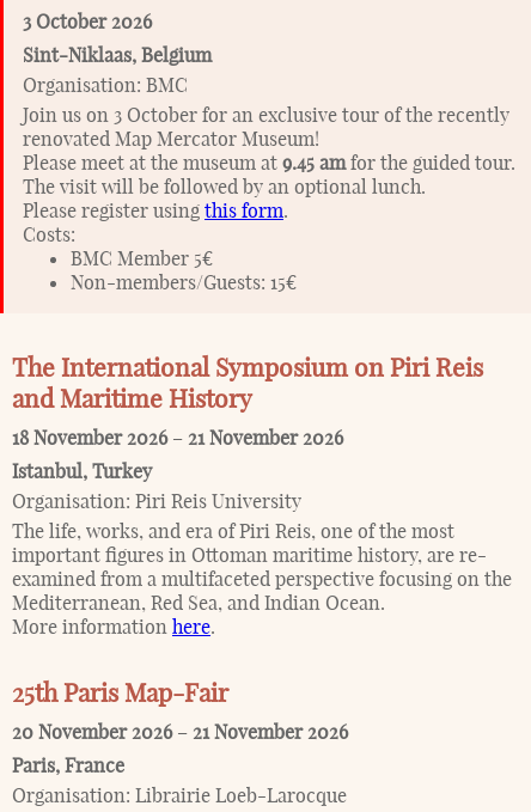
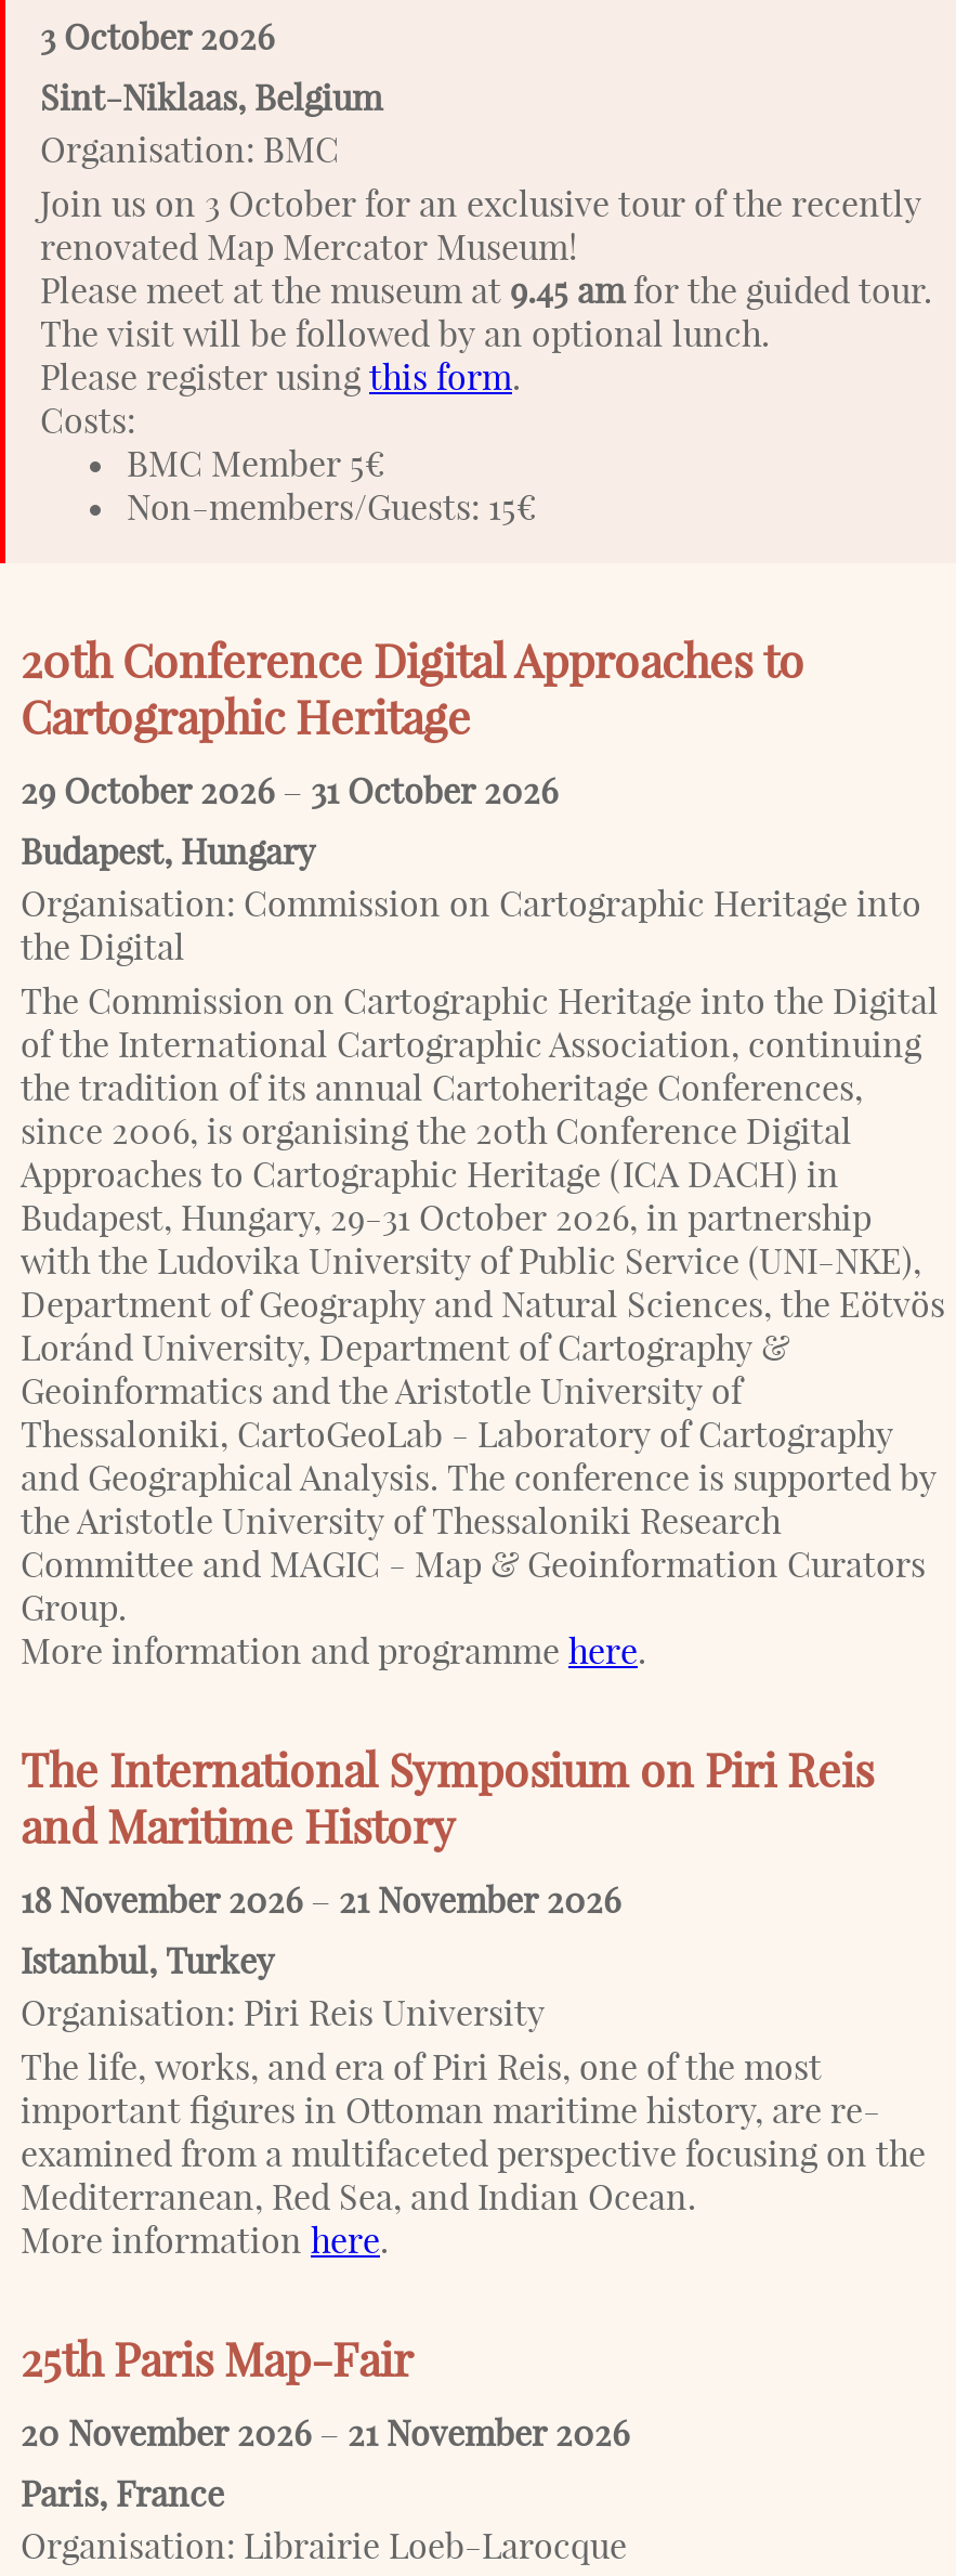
+ 20th Conference Digital Approaches to
+ Cartographic Heritage
+ 29 October 2026 – 31 October 2026
+ Budapest, Hungary
+ Organisation: Commission on Cartographic Heritage into
+ the Digital
+ The Commission on Cartographic Heritage into the Digital
+ of the International Cartographic Association, continuing
+ the tradition of its annual Cartoheritage Conferences,
+ since 2006, is organising the 20th Conference Digital
+ Approaches to Cartographic Heritage (ICA DACH) in
+ Budapest, Hungary, 29-31 October 2026, in partnership
+ with the Ludovika University of Public Service (UNI-NKE),
+ Department of Geography and Natural Sciences, the Eötvös
+ Loránd University, Department of Cartography &
+ Geoinformatics and the Aristotle University of
+ Thessaloniki, CartoGeoLab - Laboratory of Cartography
+ and Geographical Analysis. The conference is supported by
+ the Aristotle University of Thessaloniki Research
+ Committee and MAGIC - Map & Geoinformation Curators
+ Group.
+ More information and programme here.
